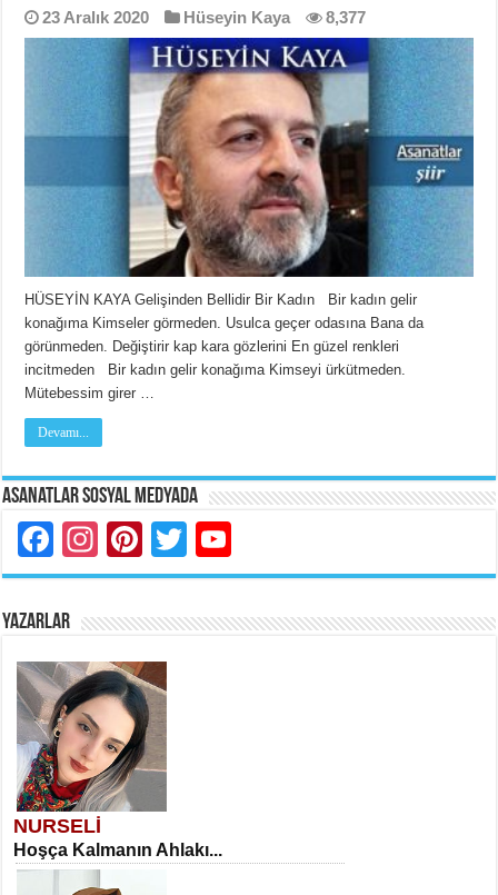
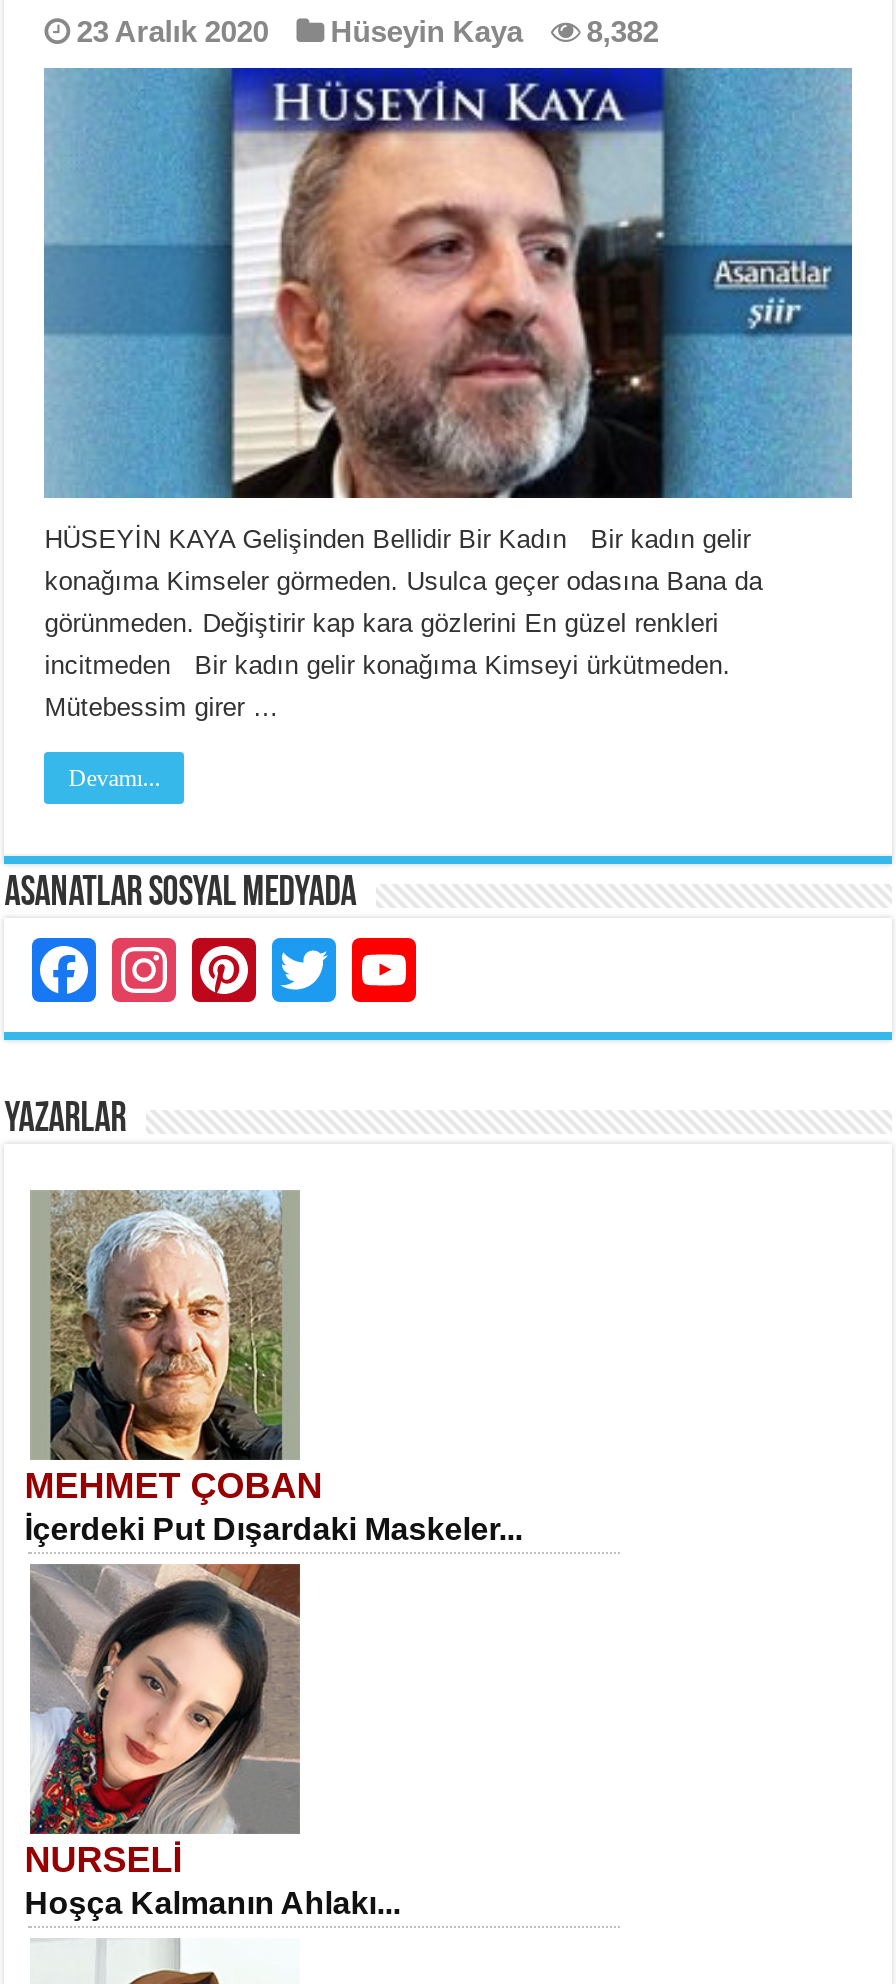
- 23 Aralık 2020 Hüseyin Kaya 8,377
+ 23 Aralık 2020 Hüseyin Kaya 8,382

+ [image]
+ MEHMET ÇOBAN
+ İçerdeki Put Dışardaki Maskeler...
